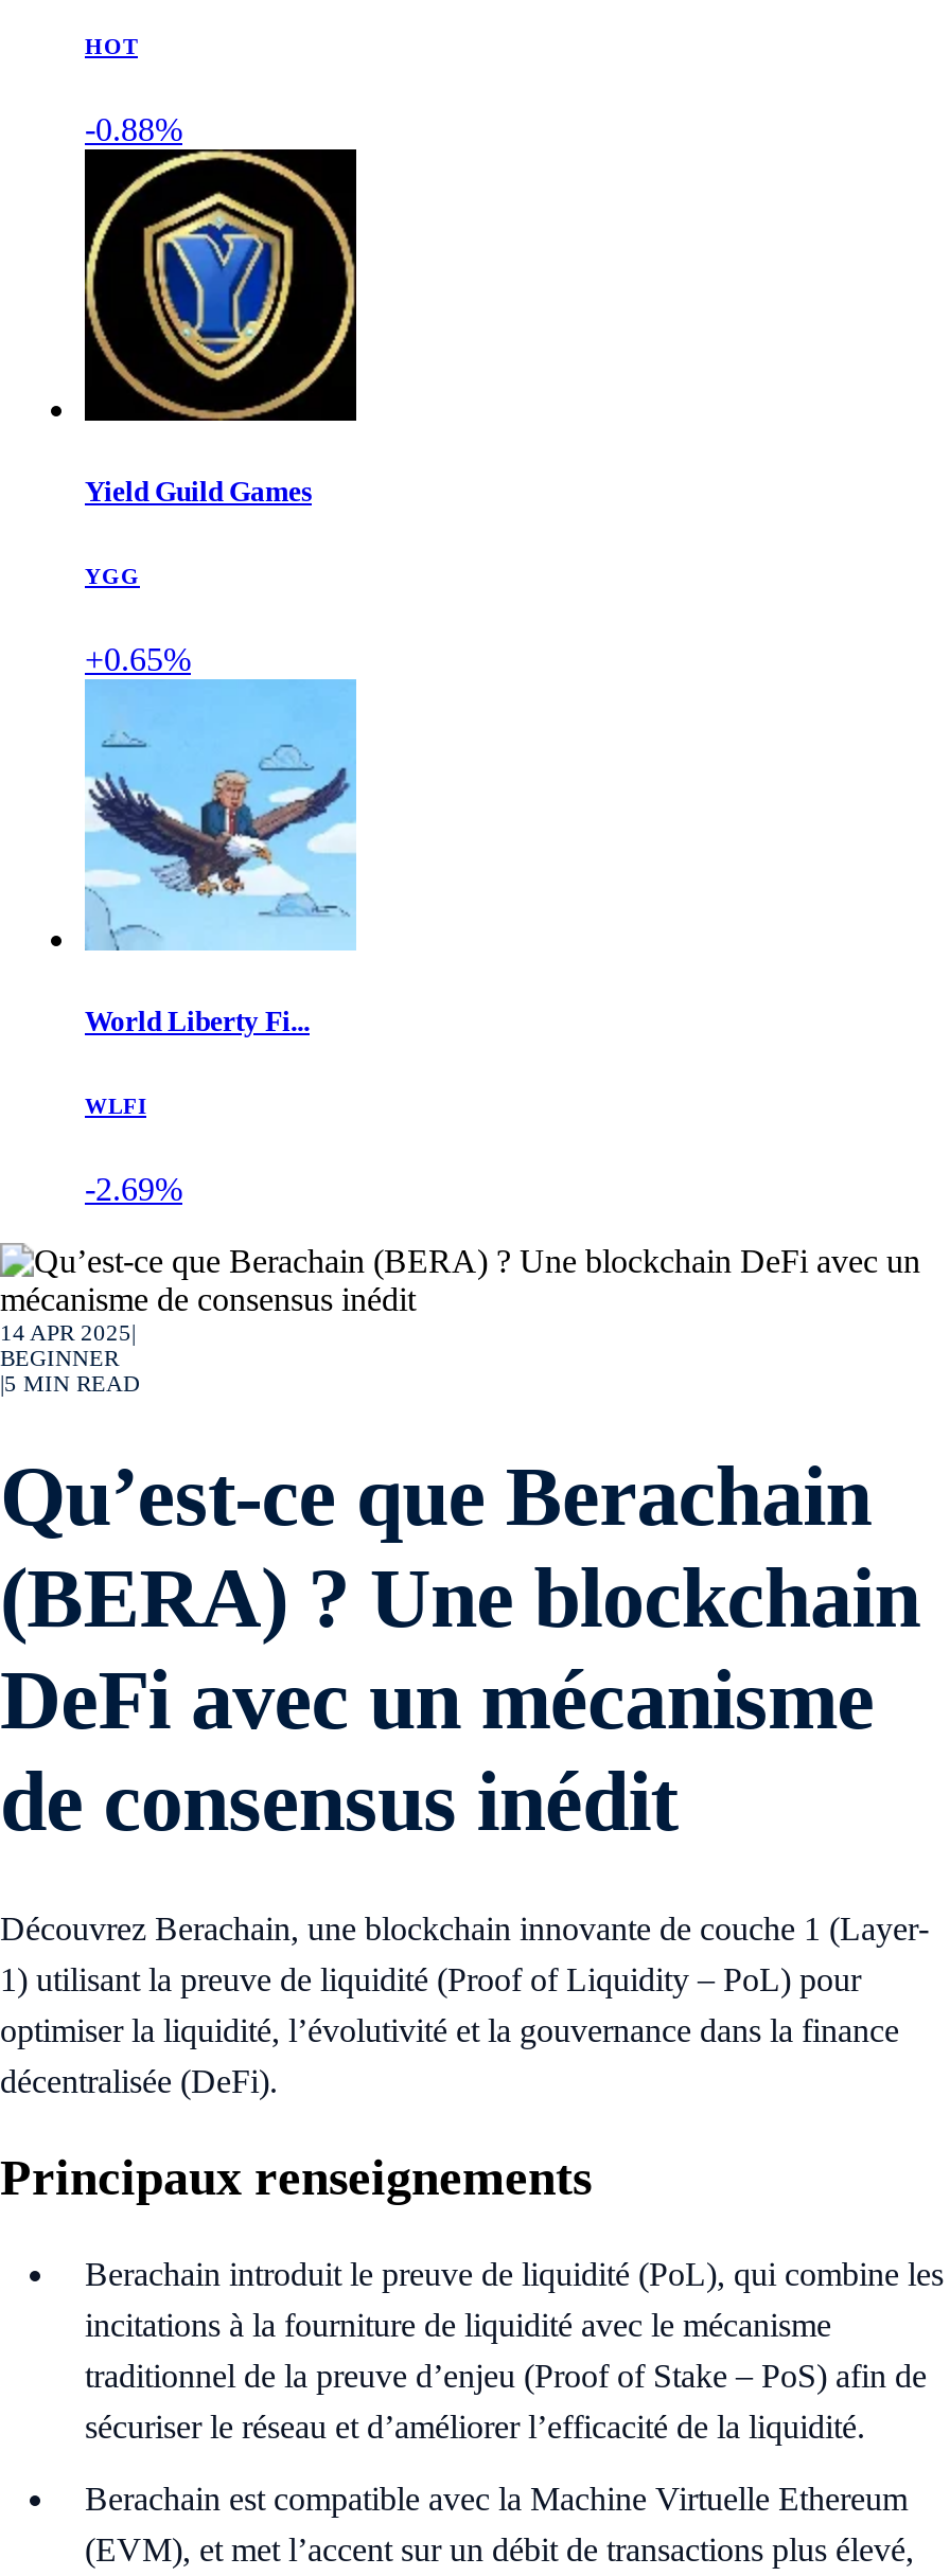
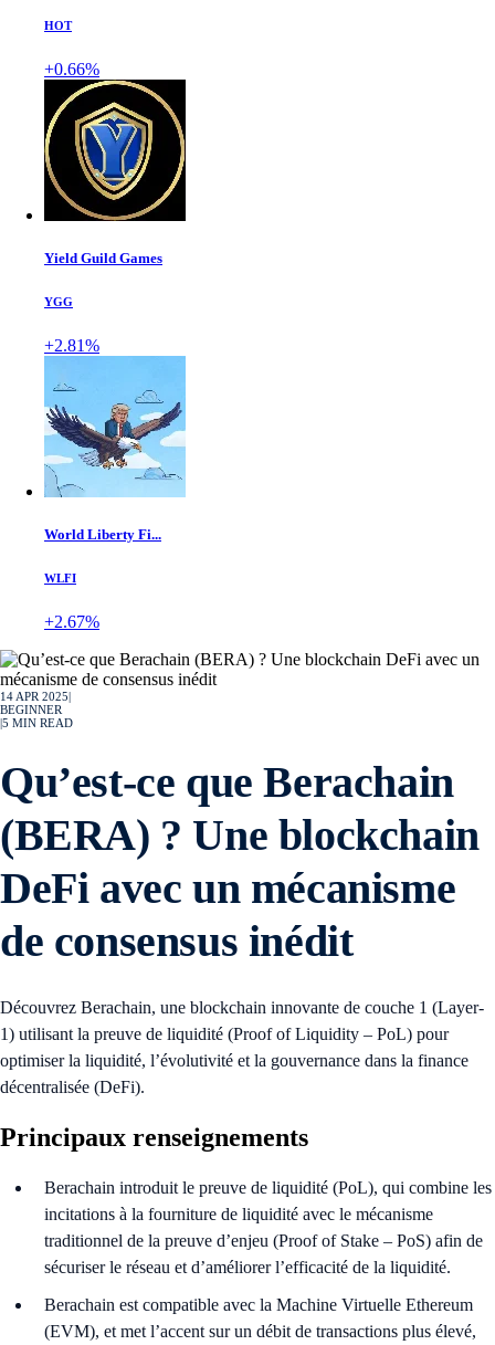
- -0.88%
+ +0.66%

- +0.65%
+ +2.81%

- -2.69%
+ +2.67%
